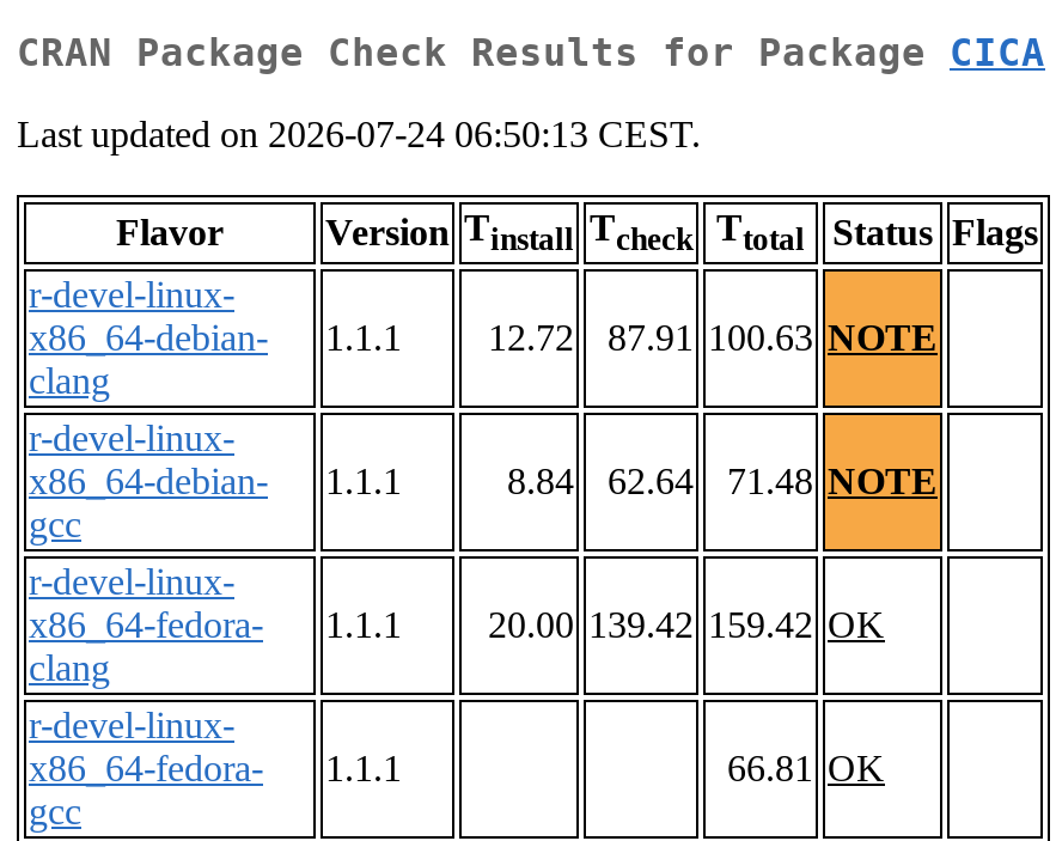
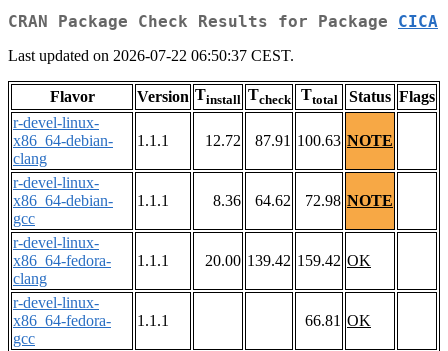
- Last updated on 2026-07-24 06:50:13 CEST.
+ Last updated on 2026-07-22 06:50:37 CEST.

- 8.84
+ 8.36

- 62.64
+ 64.62

- 71.48 NOTE
+ 72.98 NOTE
